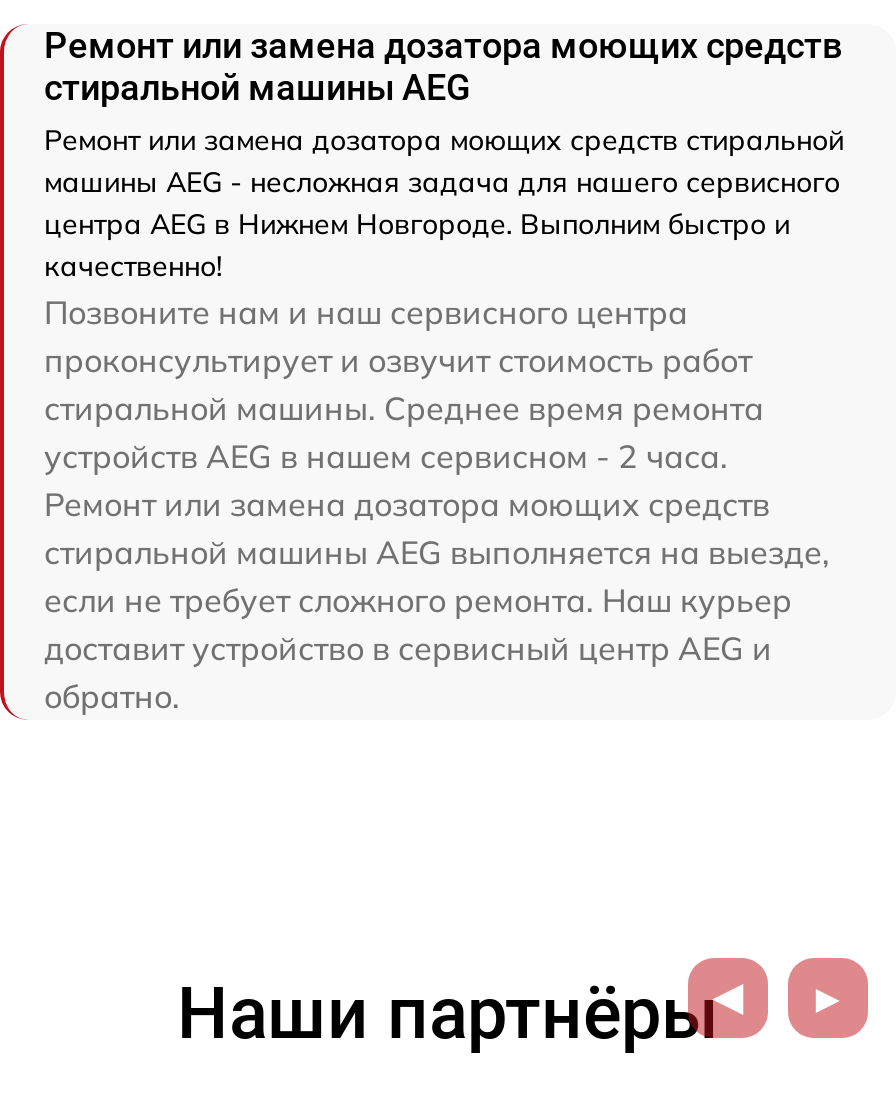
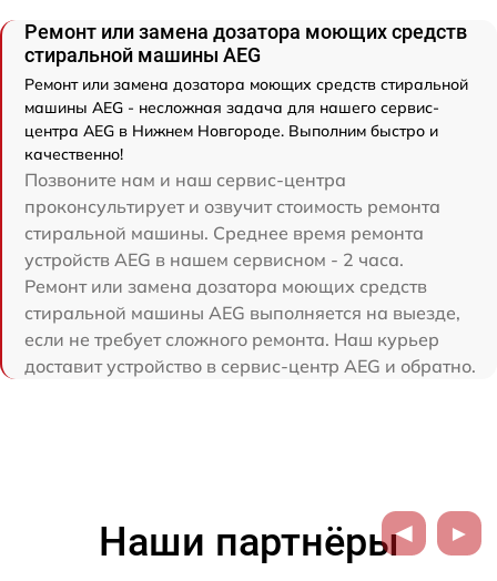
- машины AEG - несложная задача для нашего сервисного
+ машины AEG - несложная задача для нашего сервис-

- Позвоните нам и наш сервисного центра
- проконсультирует и озвучит стоимость работ
+ Позвоните нам и наш сервис-центра
+ проконсультирует и озвучит стоимость ремонта

- доставит устройство в сервисный центр AEG и
- обратно.
+ доставит устройство в сервис-центр AEG и обратно.
